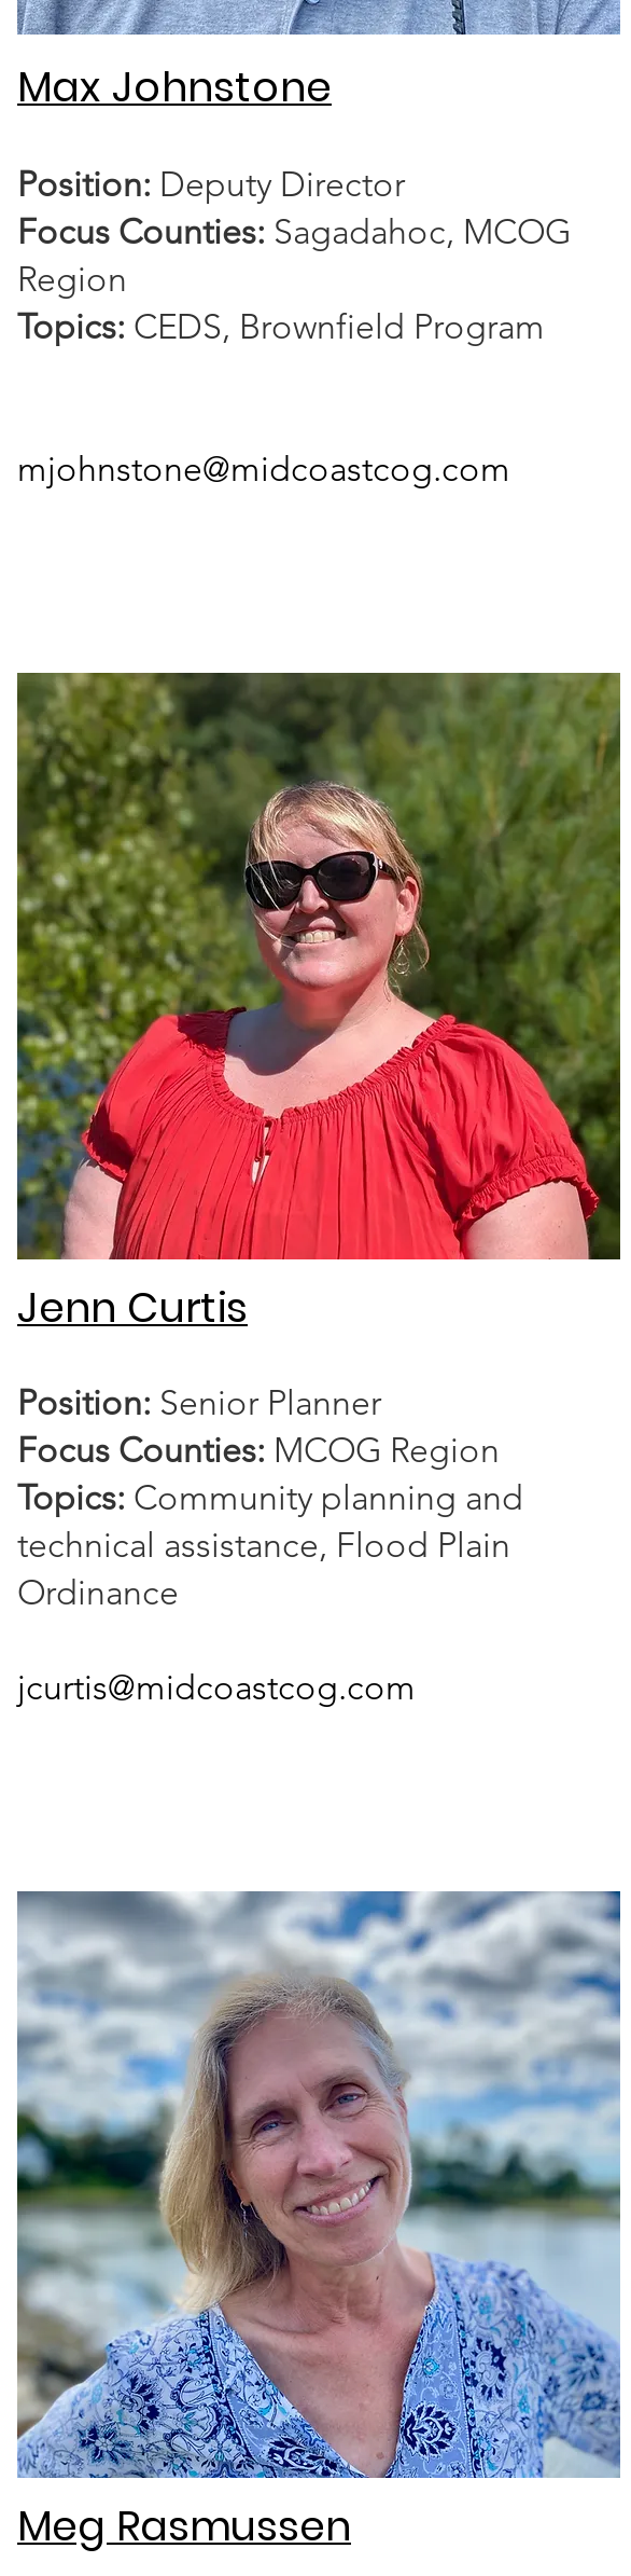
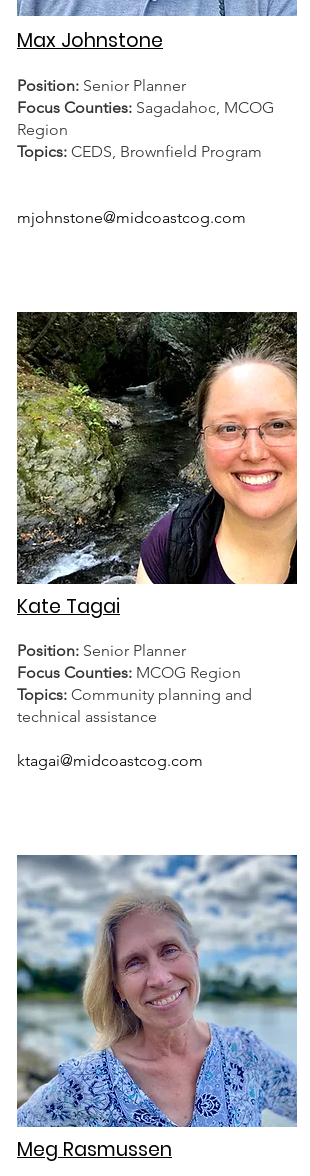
- Position: Deputy Director
+ Position: Senior Planner

- [image]
- Jenn Curtis
+ [image]
+ Kate Tagai

- technical assistance, Flood Plain
- Ordinance
+ technical assistance

- jcurtis@midcoastcog.com
+ ktagai@midcoastcog.com
